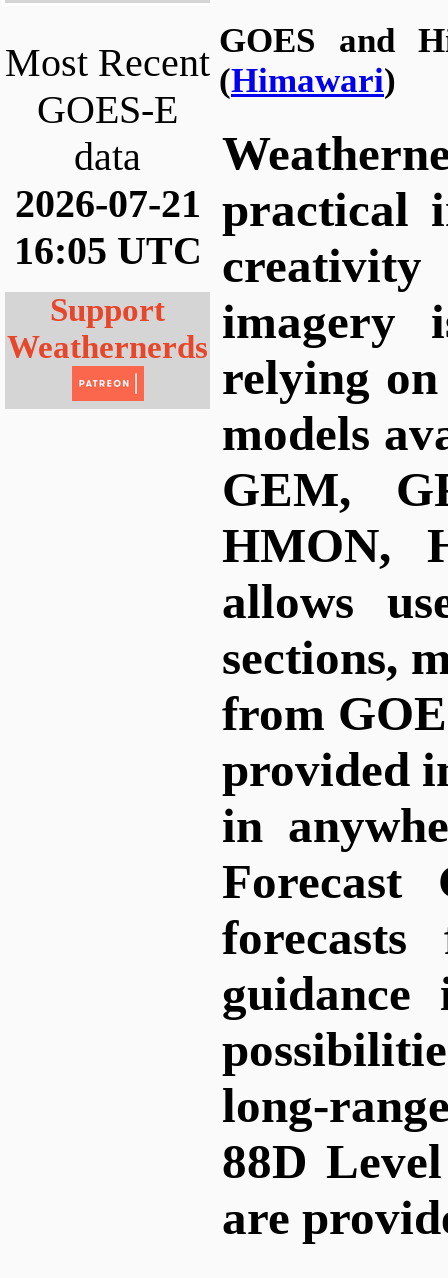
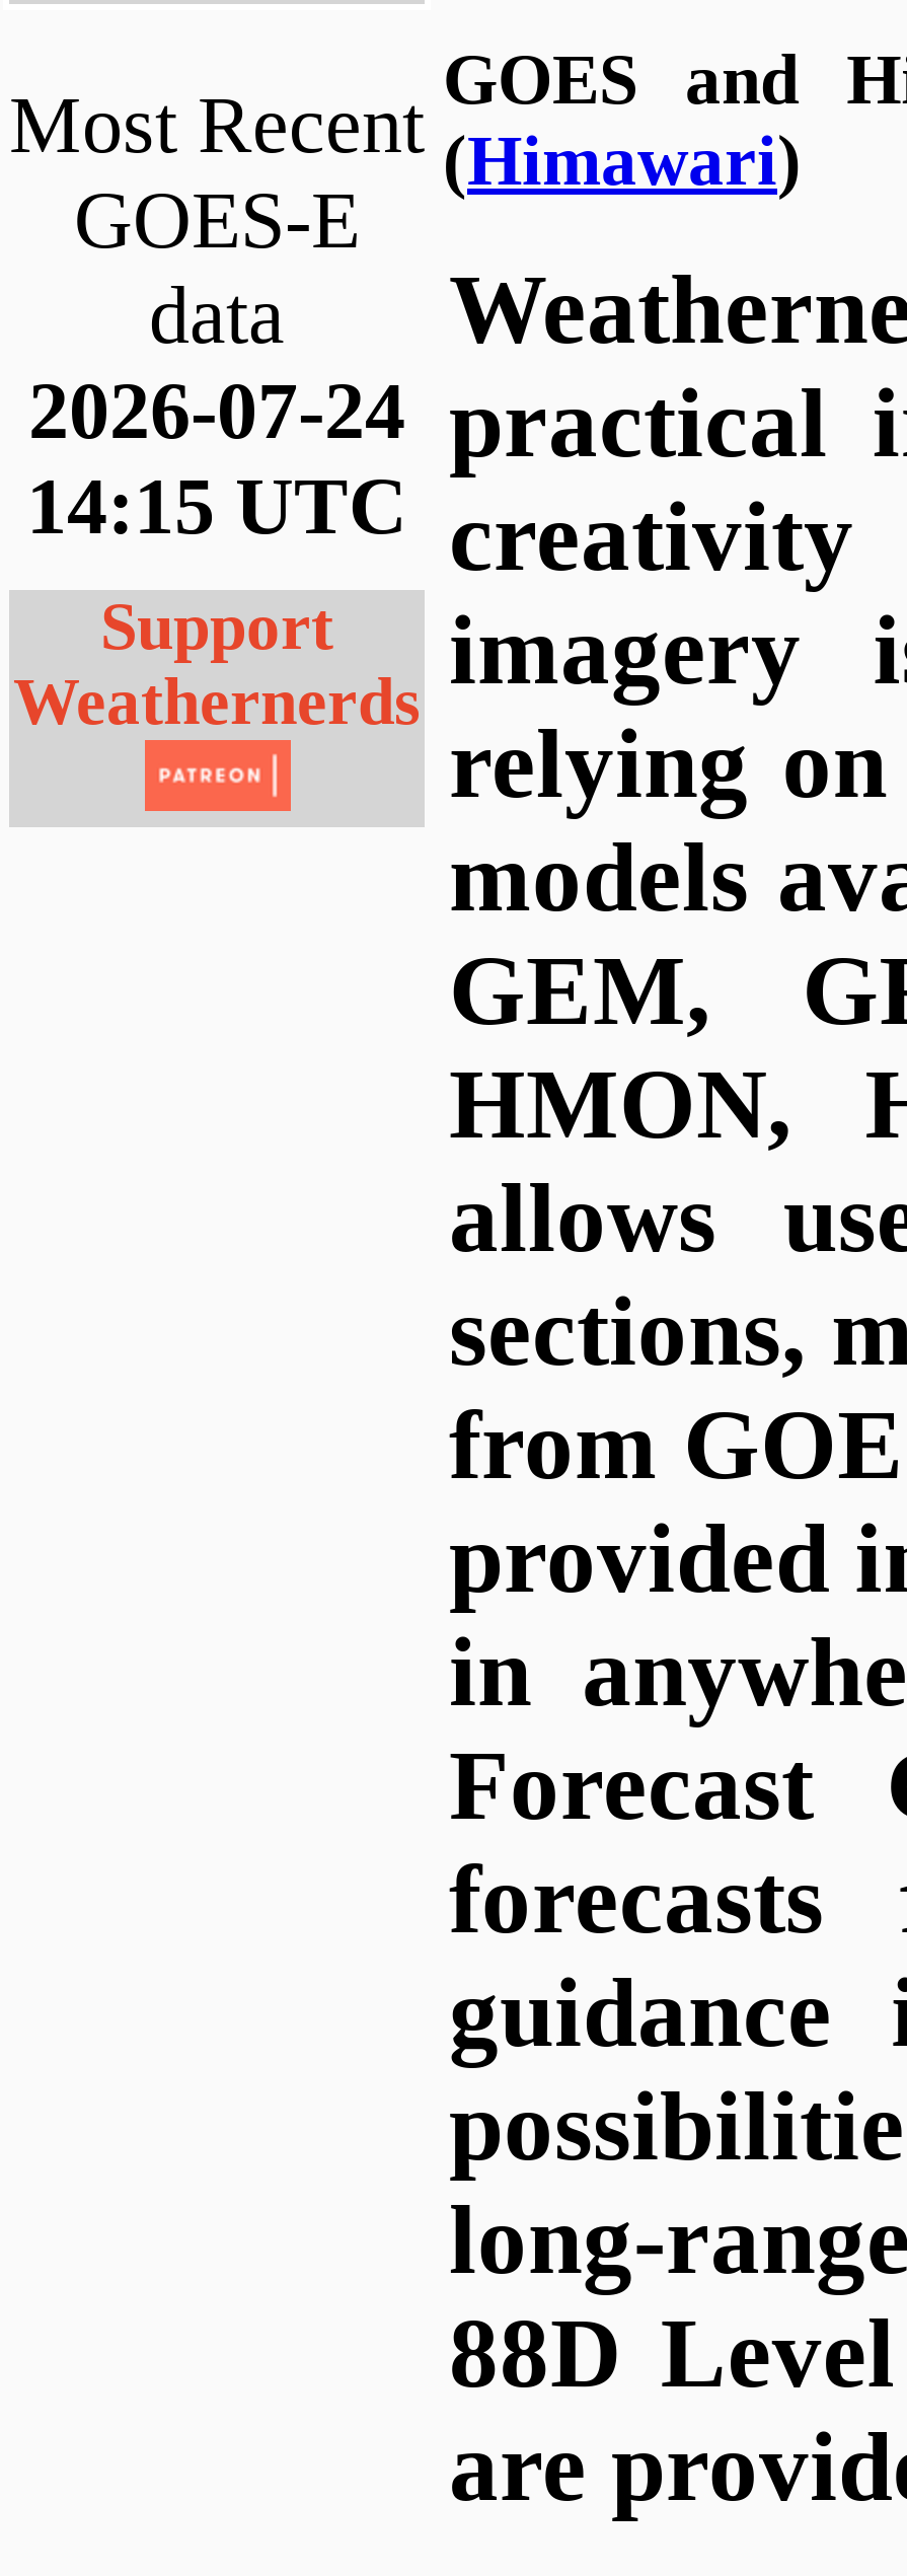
- 2026-07-21
+ 2026-07-24

- 16:05 UTC
+ 14:15 UTC
